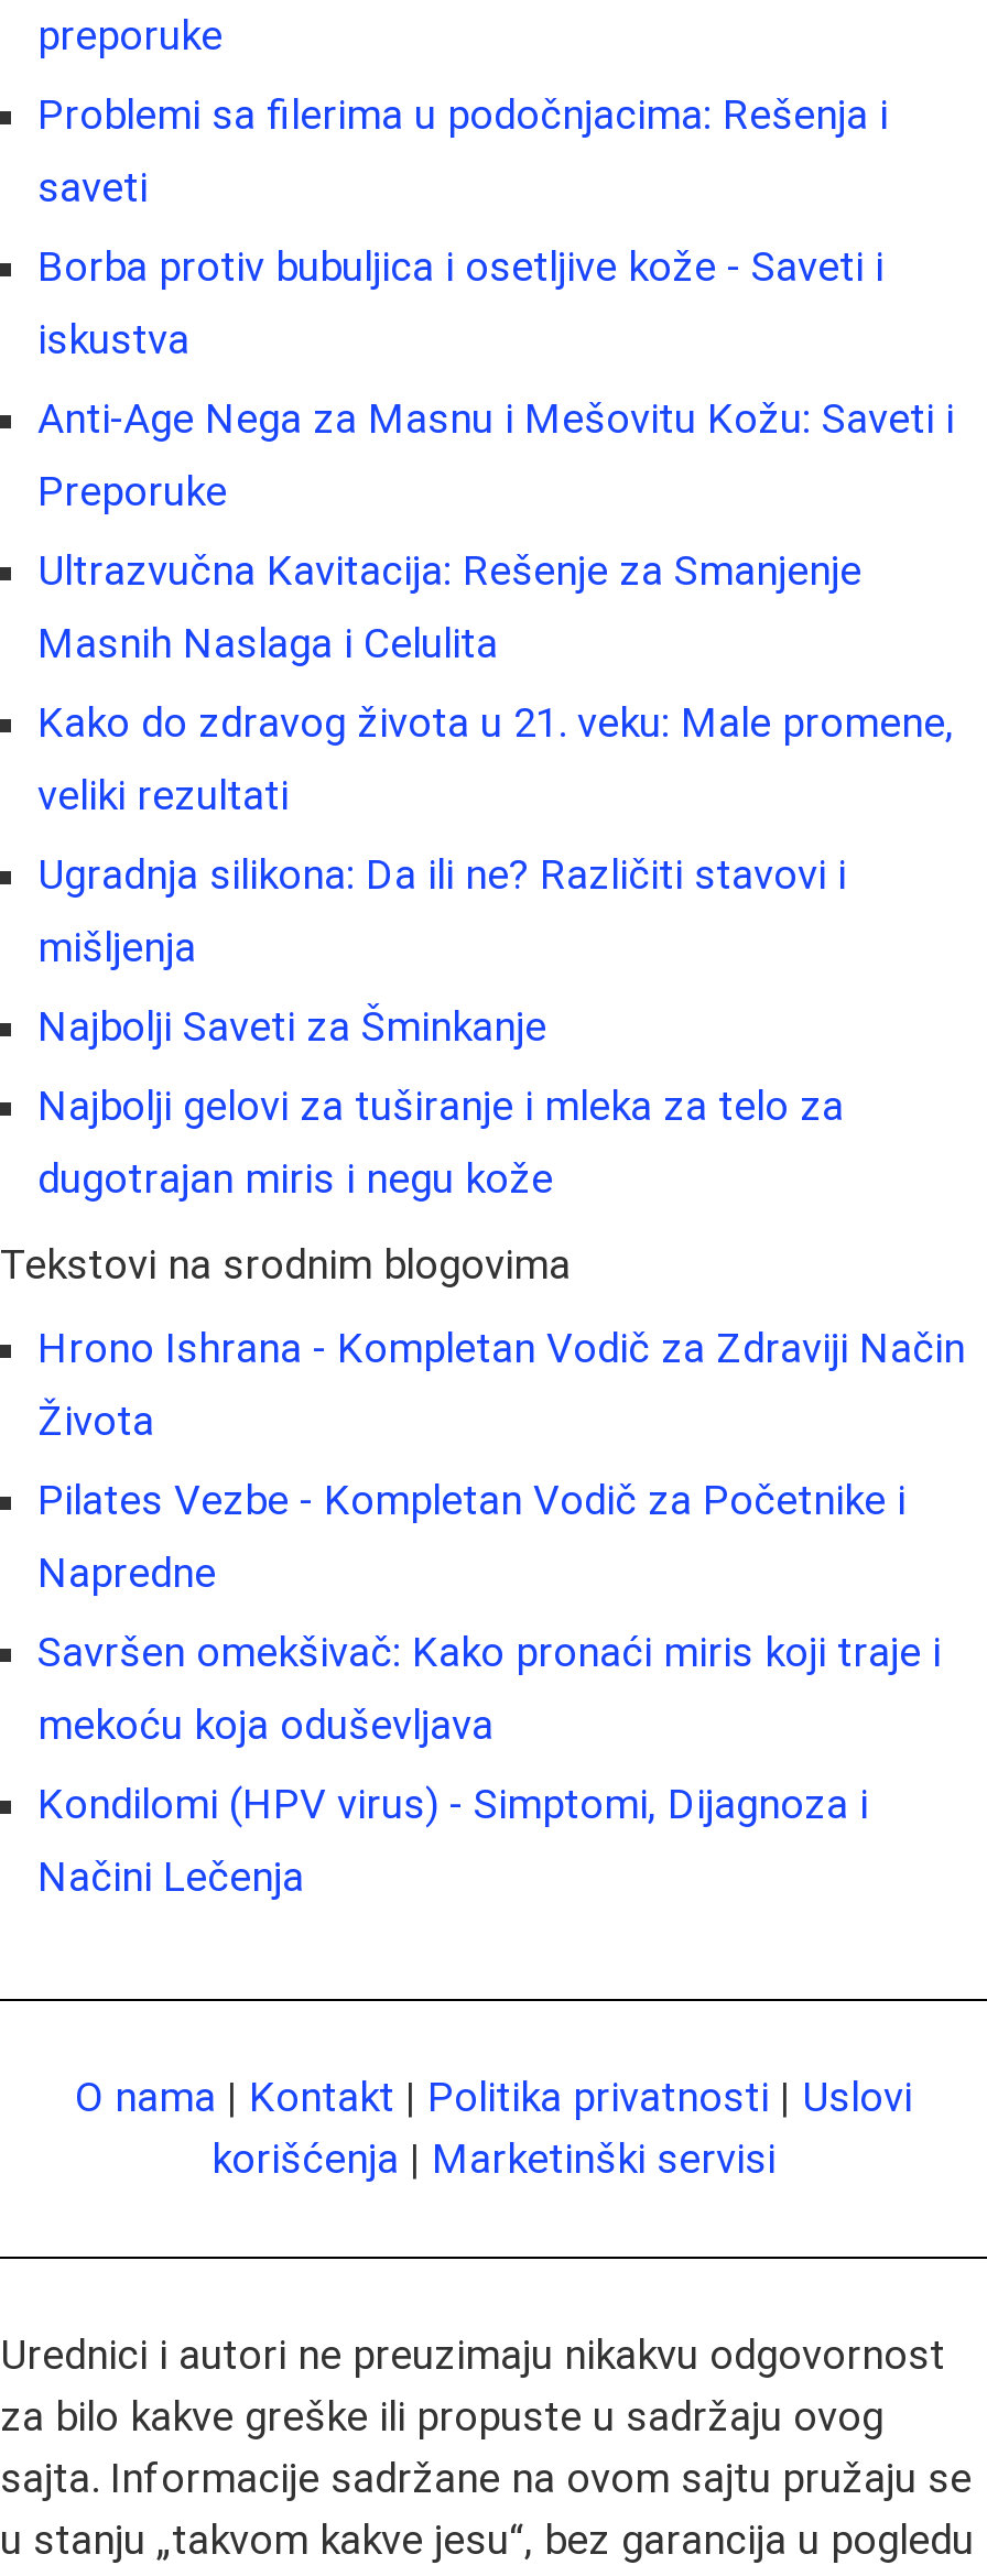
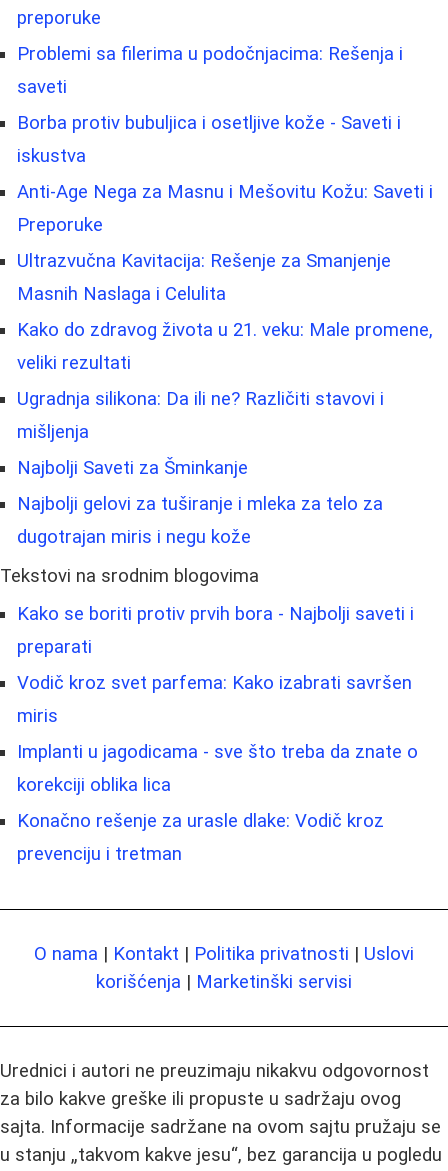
- Hrono Ishrana - Kompletan Vodič za Zdraviji Način
+ Kako se boriti protiv prvih bora - Najbolji saveti i

- Života
+ preparati

- Pilates Vezbe - Kompletan Vodič za Početnike i
+ Vodič kroz svet parfema: Kako izabrati savršen

- Napredne
+ miris

- Savršen omekšivač: Kako pronaći miris koji traje i
+ Implanti u jagodicama - sve što treba da znate o

- mekoću koja oduševljava
+ korekciji oblika lica

- Kondilomi (HPV virus) - Simptomi, Dijagnoza i
+ Konačno rešenje za urasle dlake: Vodič kroz

- Načini Lečenja
+ prevenciju i tretman
